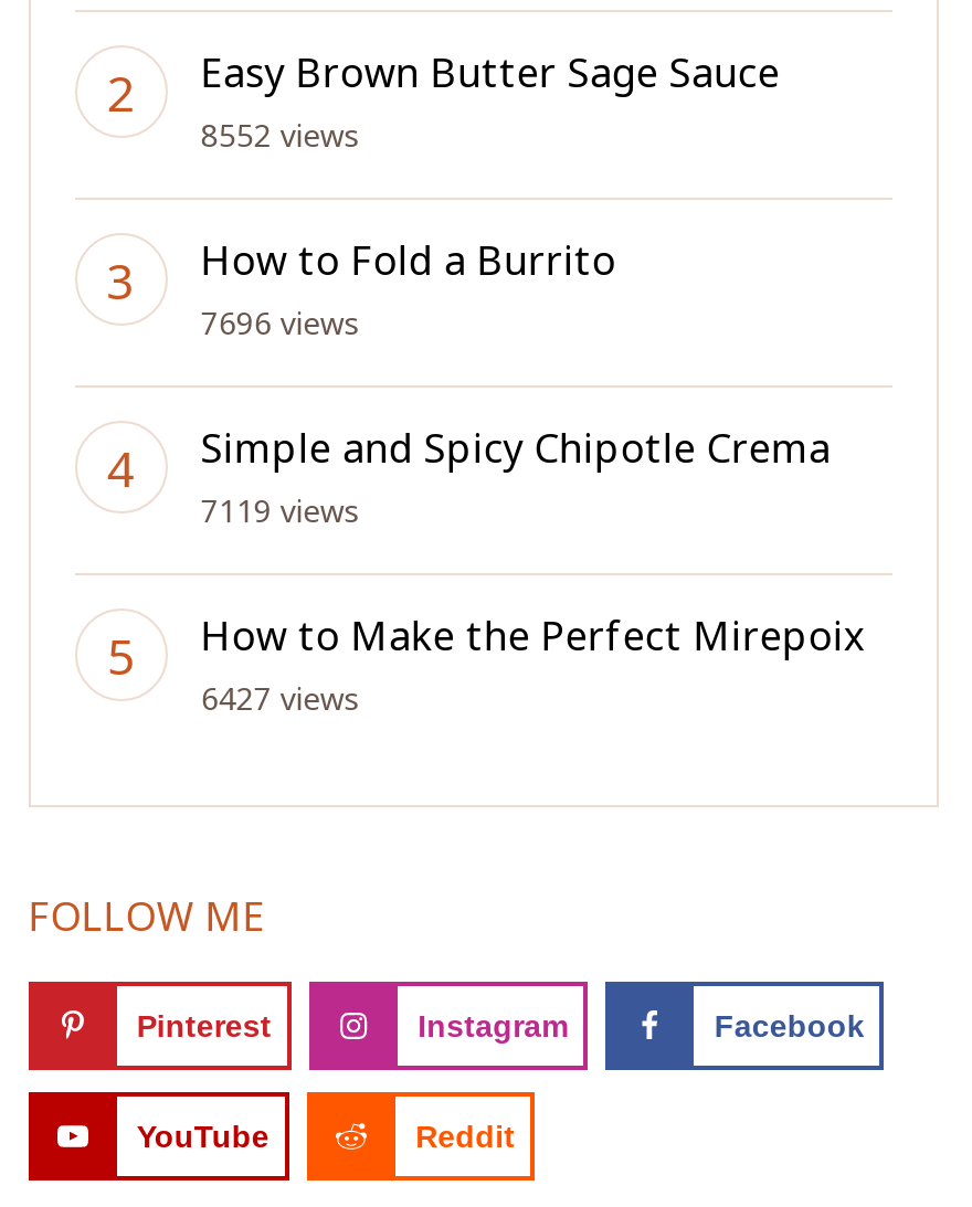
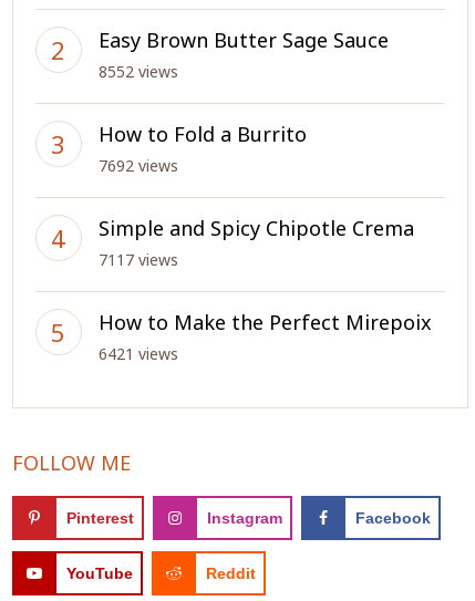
- 7696 views
+ 7692 views

- 7119 views
+ 7117 views

- 6427 views
+ 6421 views
